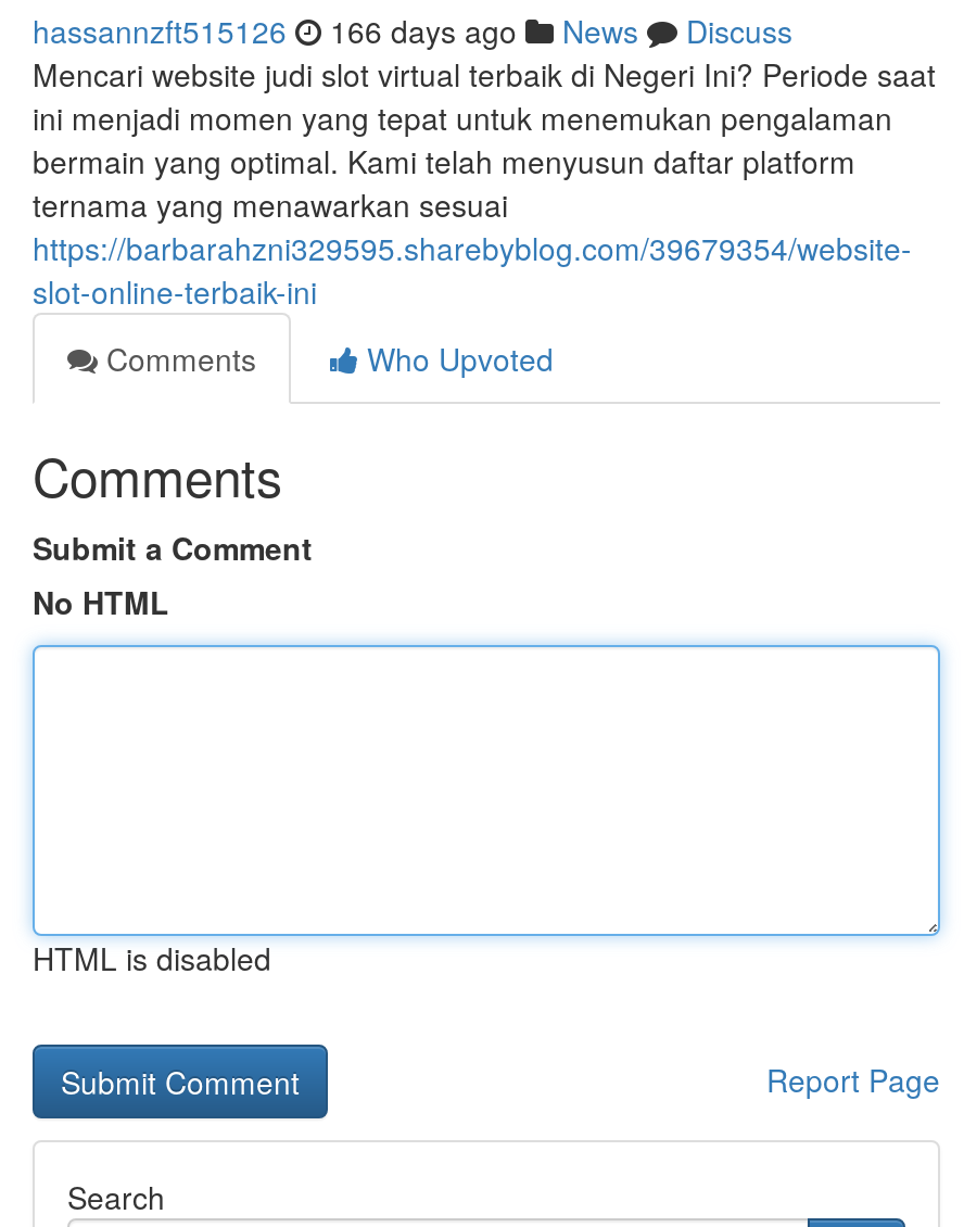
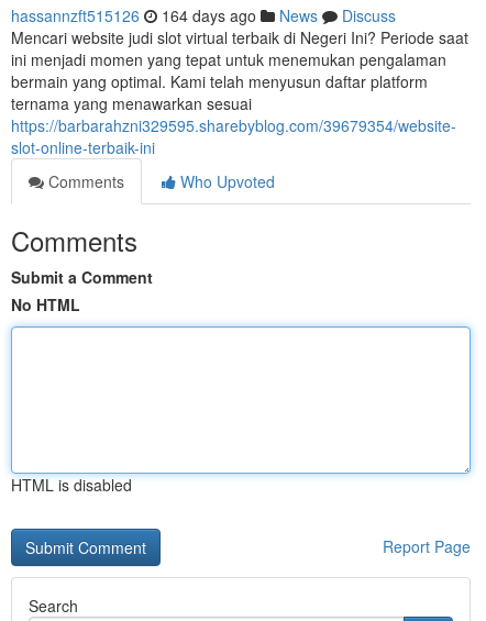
- hassannzft515126 166 days ago News Discuss
+ hassannzft515126 164 days ago News Discuss
